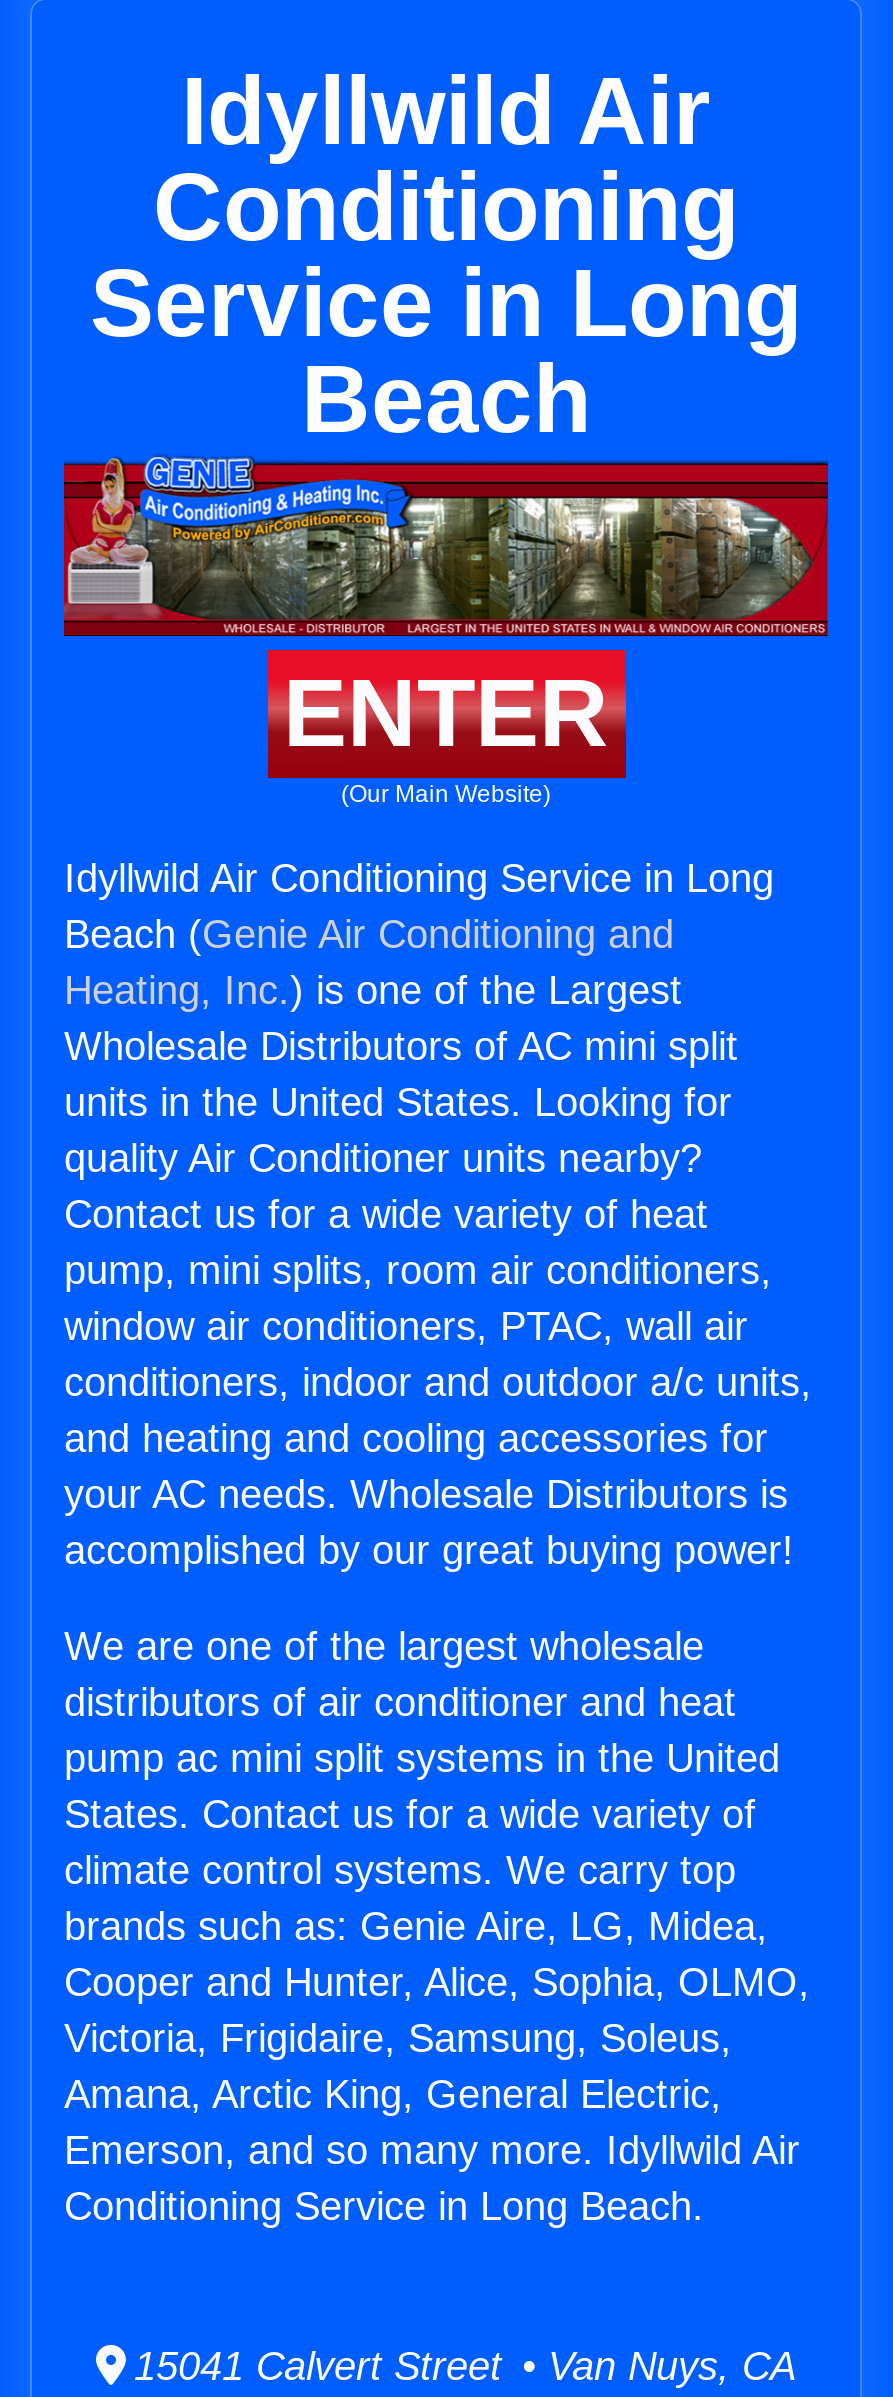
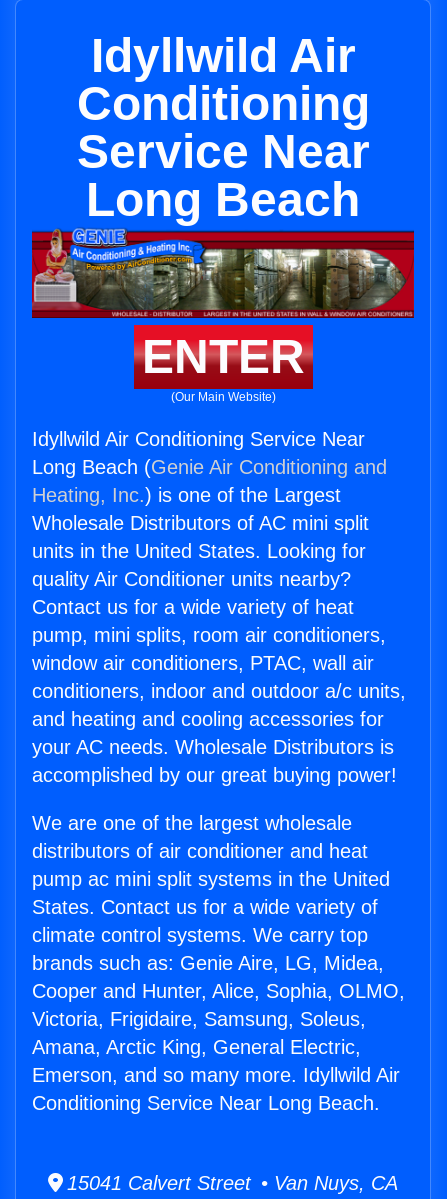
- Service in Long
- Beach
+ Service Near
+ Long Beach

- Idyllwild Air Conditioning Service in Long
- Beach (Genie Air Conditioning and
+ Idyllwild Air Conditioning Service Near
+ Long Beach (Genie Air Conditioning and

- Conditioning Service in Long Beach.
+ Conditioning Service Near Long Beach.
